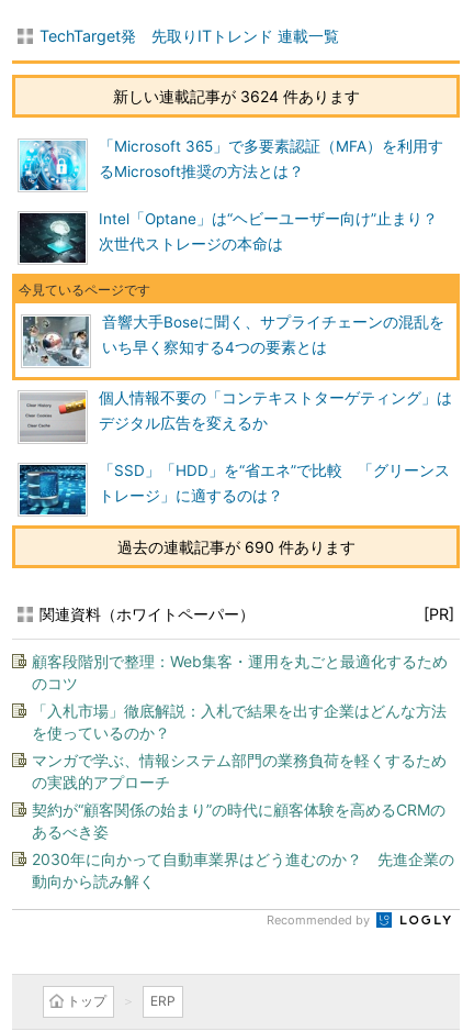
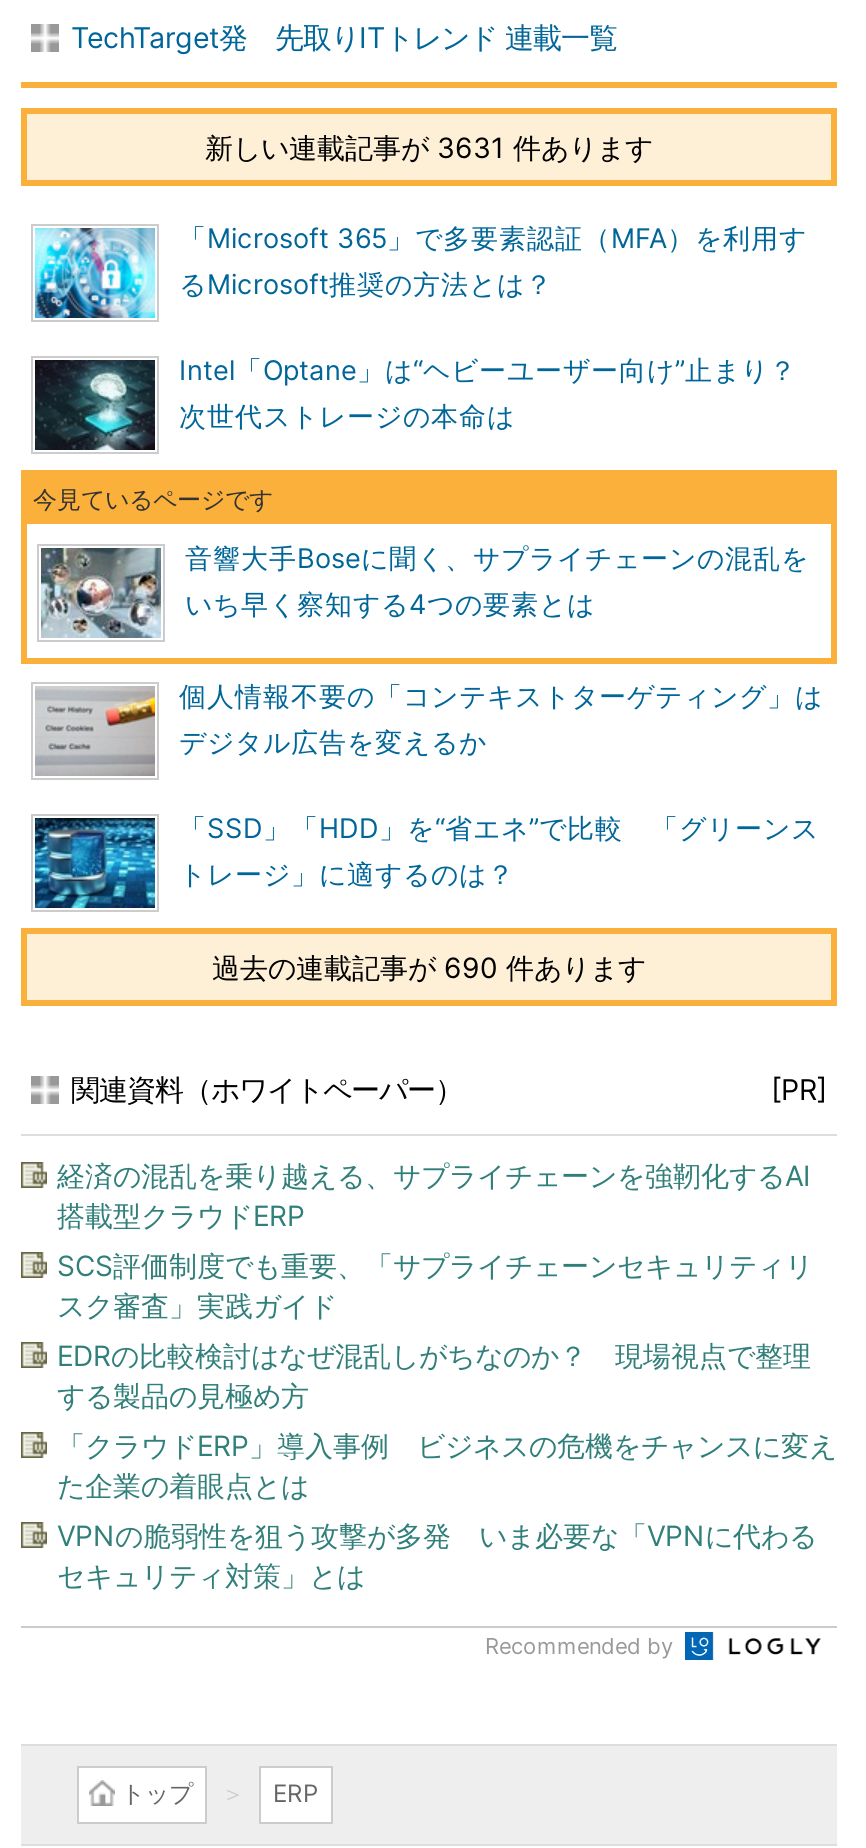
- 新しい連載記事が 3624 件あります
+ 新しい連載記事が 3631 件あります

- 顧客段階別で整理：Web集客・運用を丸ごと最適化するため
- のコツ
+ 経済の混乱を乗り越える、サプライチェーンを強靭化するAI
+ 搭載型クラウドERP

- 「入札市場」徹底解説：入札で結果を出す企業はどんな方法
- を使っているのか？
+ SCS評価制度でも重要、「サプライチェーンセキュリティリ
+ スク審査」実践ガイド

- マンガで学ぶ、情報システム部門の業務負荷を軽くするため
- の実践的アプローチ
+ EDRの比較検討はなぜ混乱しがちなのか？ 現場視点で整理
+ する製品の見極め方

- 契約が“顧客関係の始まり”の時代に顧客体験を高めるCRMの
- あるべき姿
+ 「クラウドERP」導入事例 ビジネスの危機をチャンスに変え
+ た企業の着眼点とは

- 2030年に向かって自動車業界はどう進むのか？ 先進企業の
- 動向から読み解く
+ VPNの脆弱性を狙う攻撃が多発 いま必要な「VPNに代わる
+ セキュリティ対策」とは
